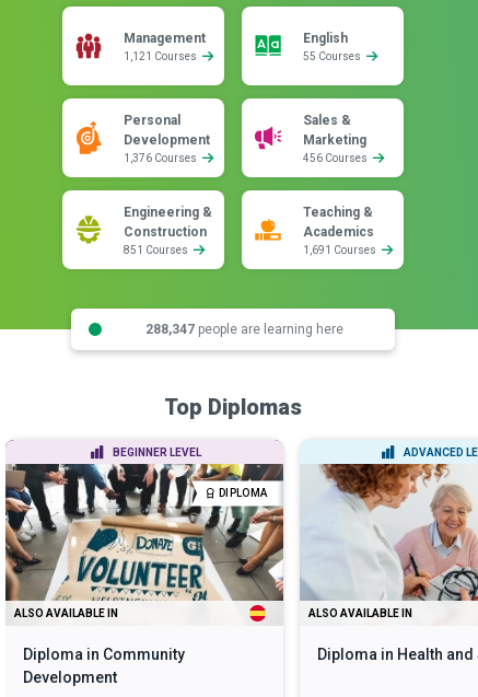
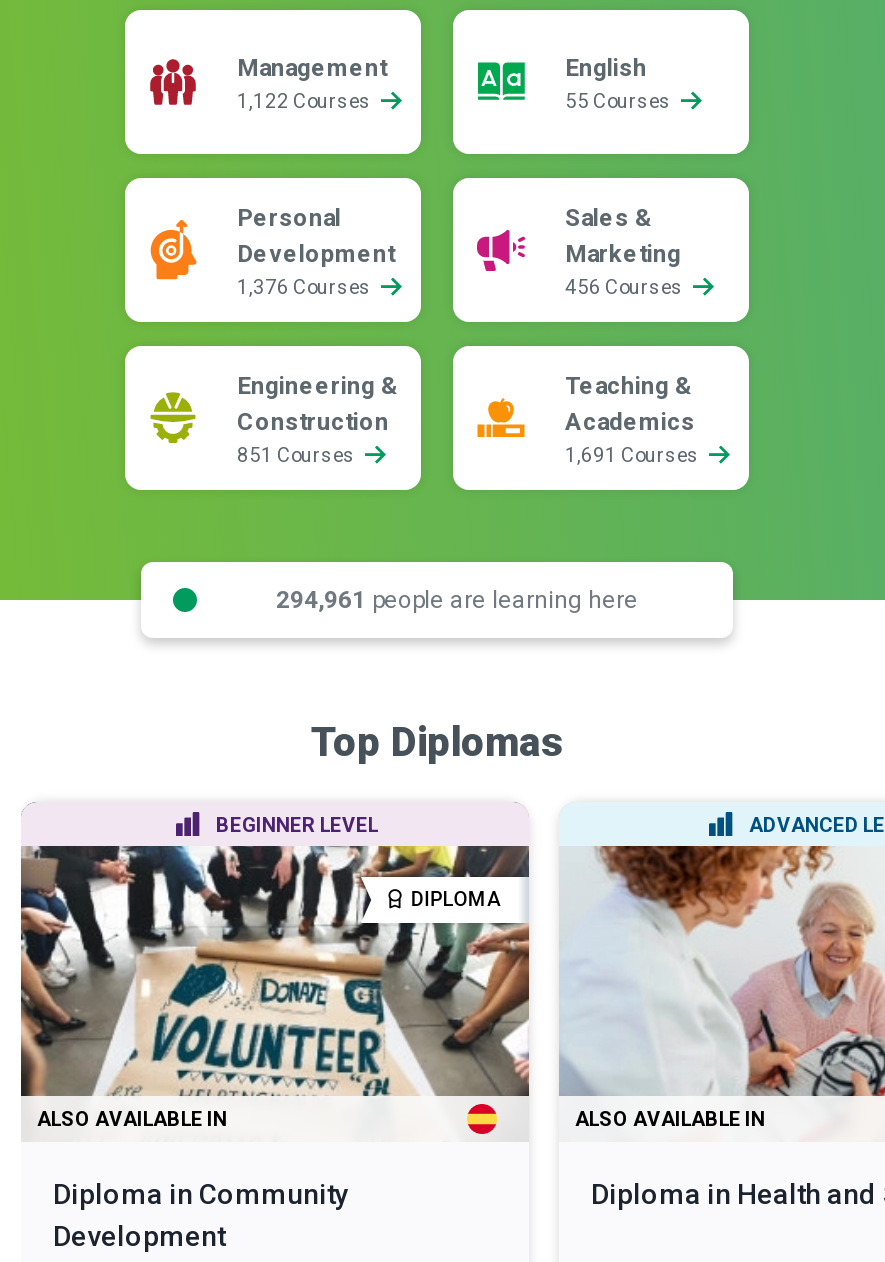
- 1,121 Courses
+ 1,122 Courses

- 288,347 people are learning here
+ 294,961 people are learning here
